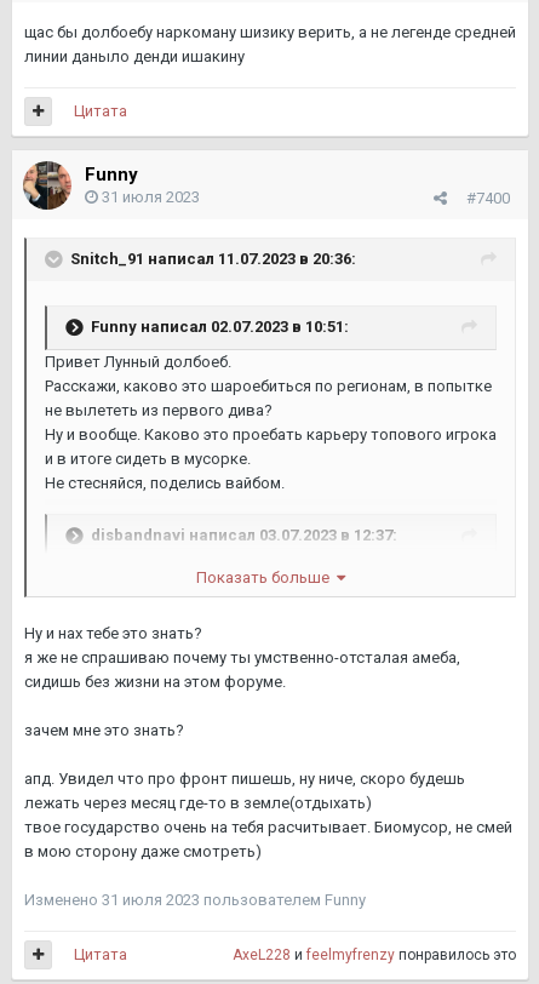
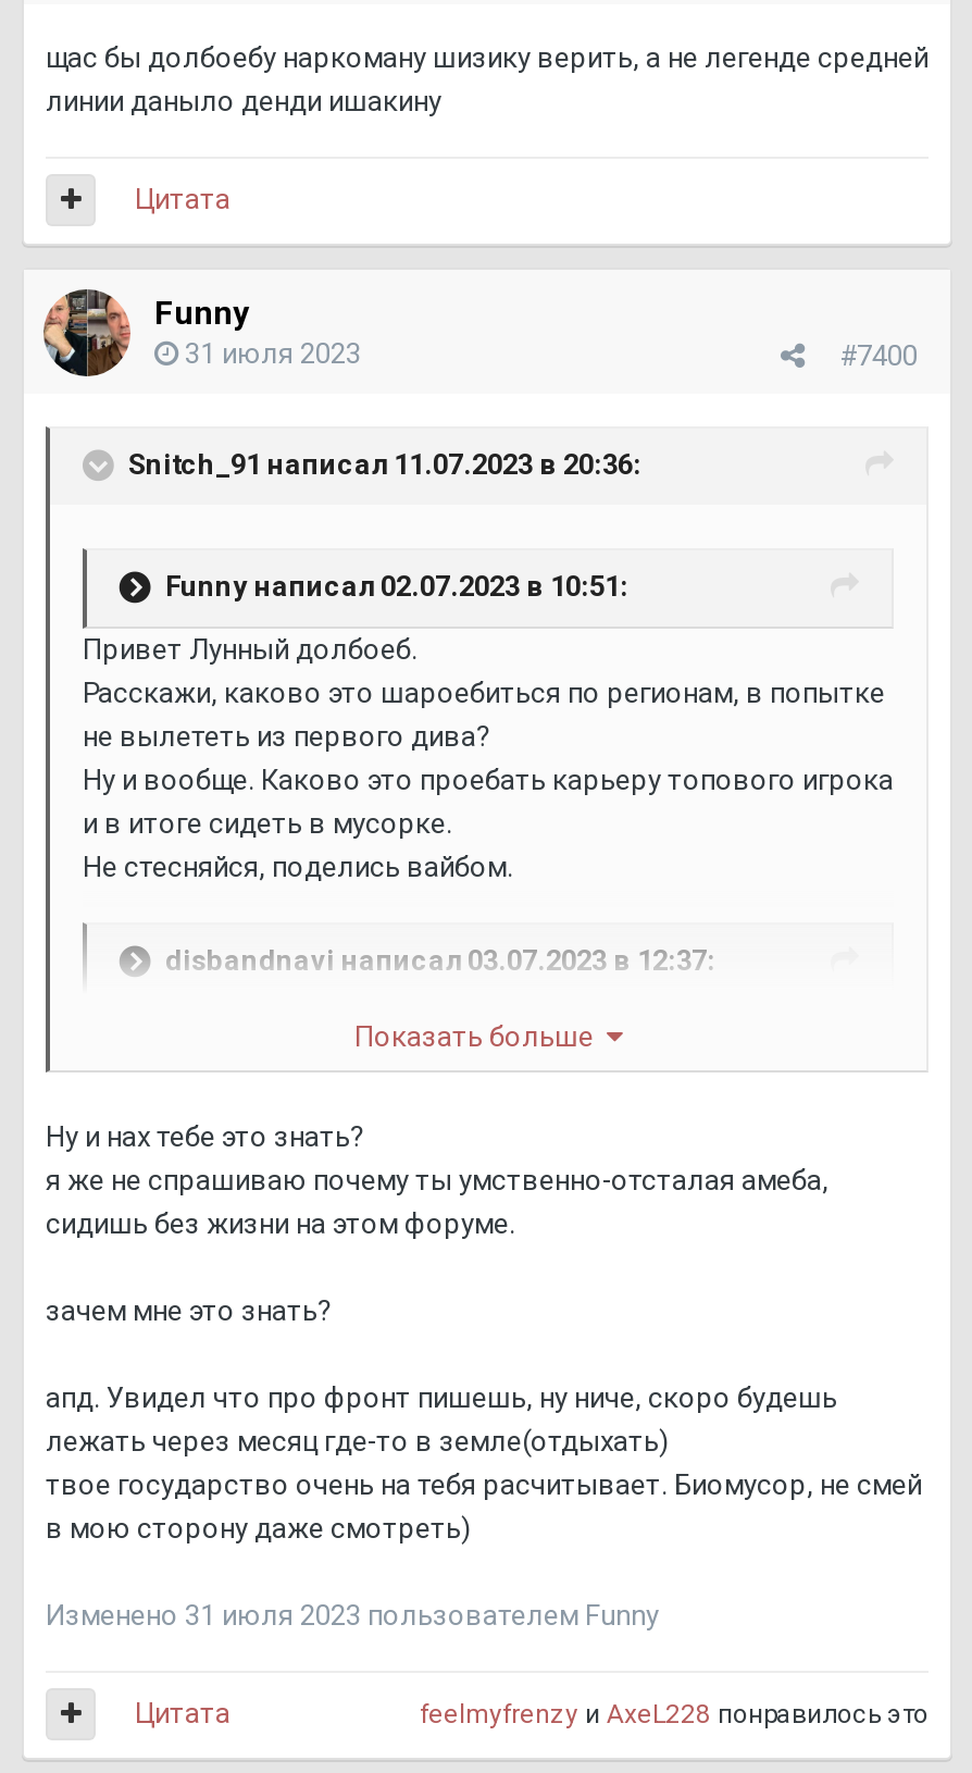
- AxeL228 и feelmyfrenzy понравилось это
+ feelmyfrenzy и AxeL228 понравилось это
